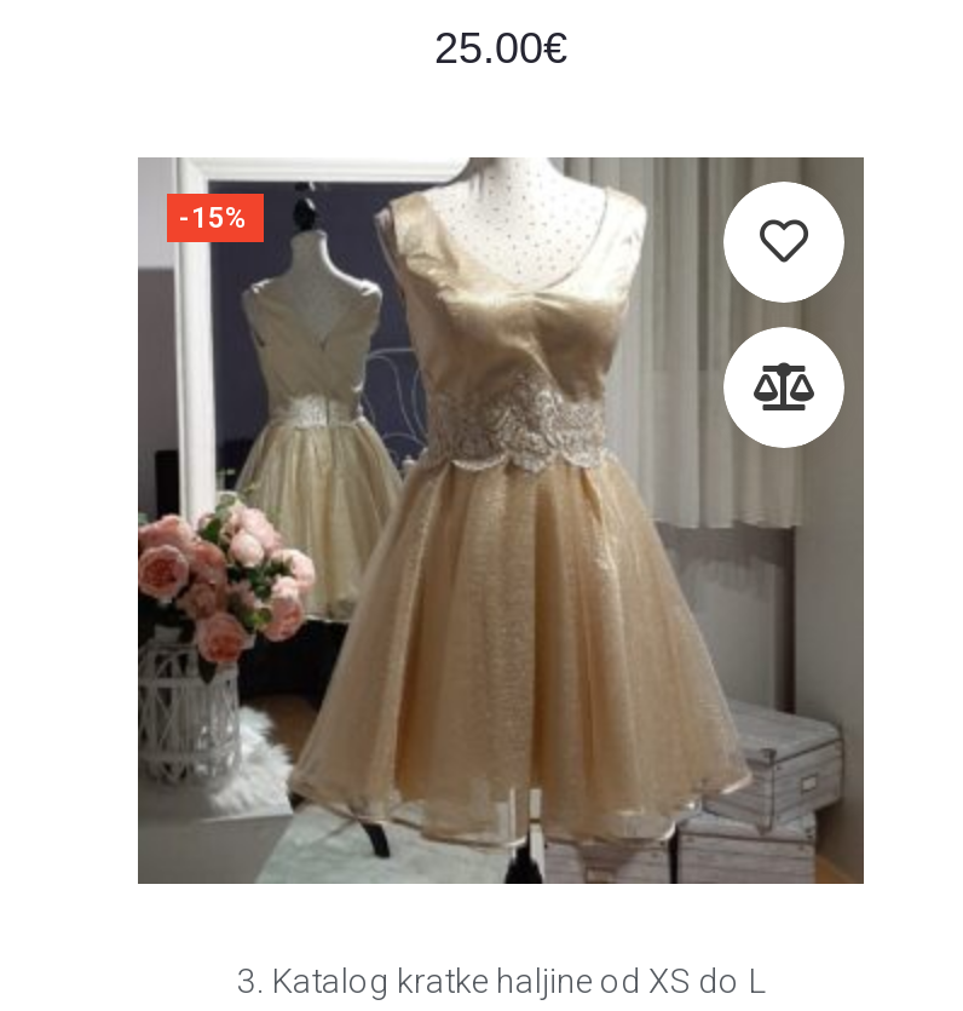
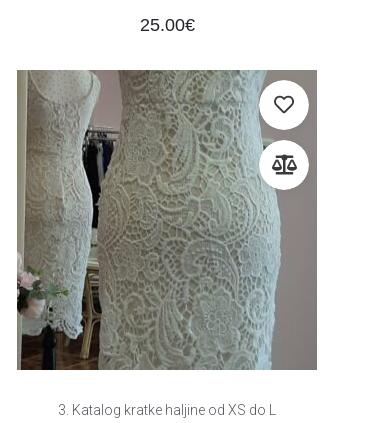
- [image]
+ [image]

- -15%
